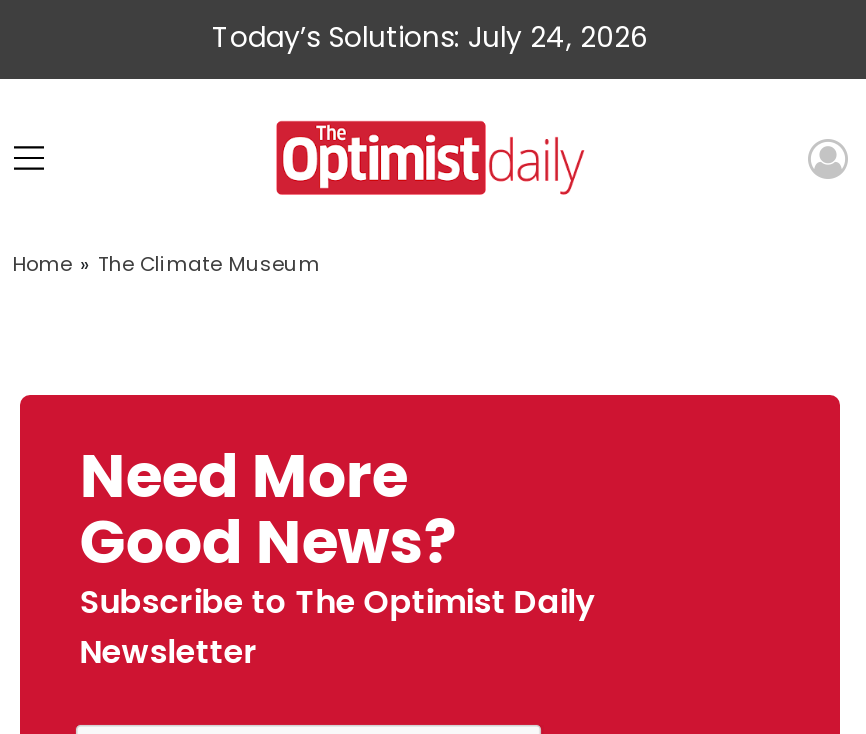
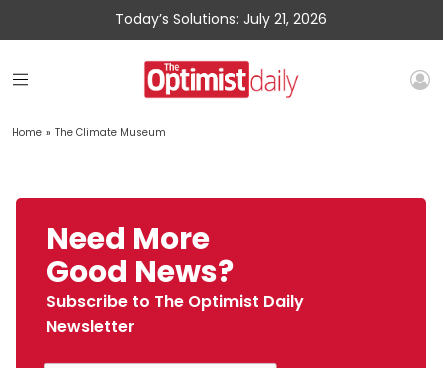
- Today’s Solutions: July 24, 2026
+ Today’s Solutions: July 21, 2026
